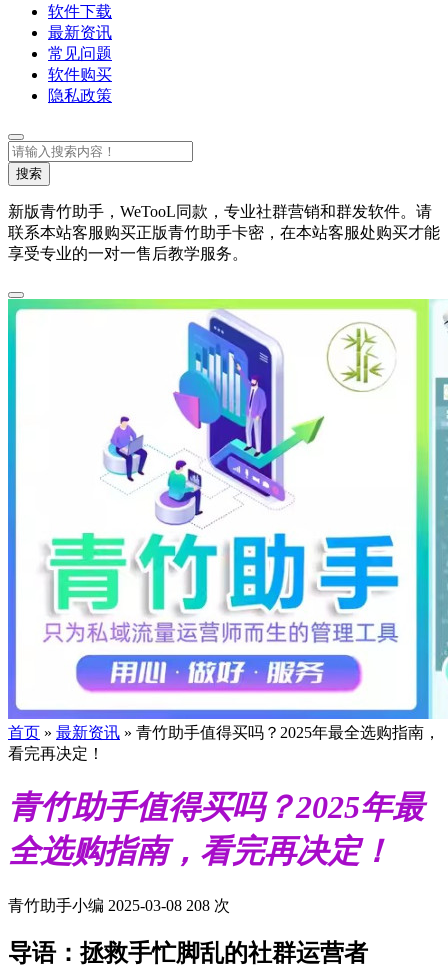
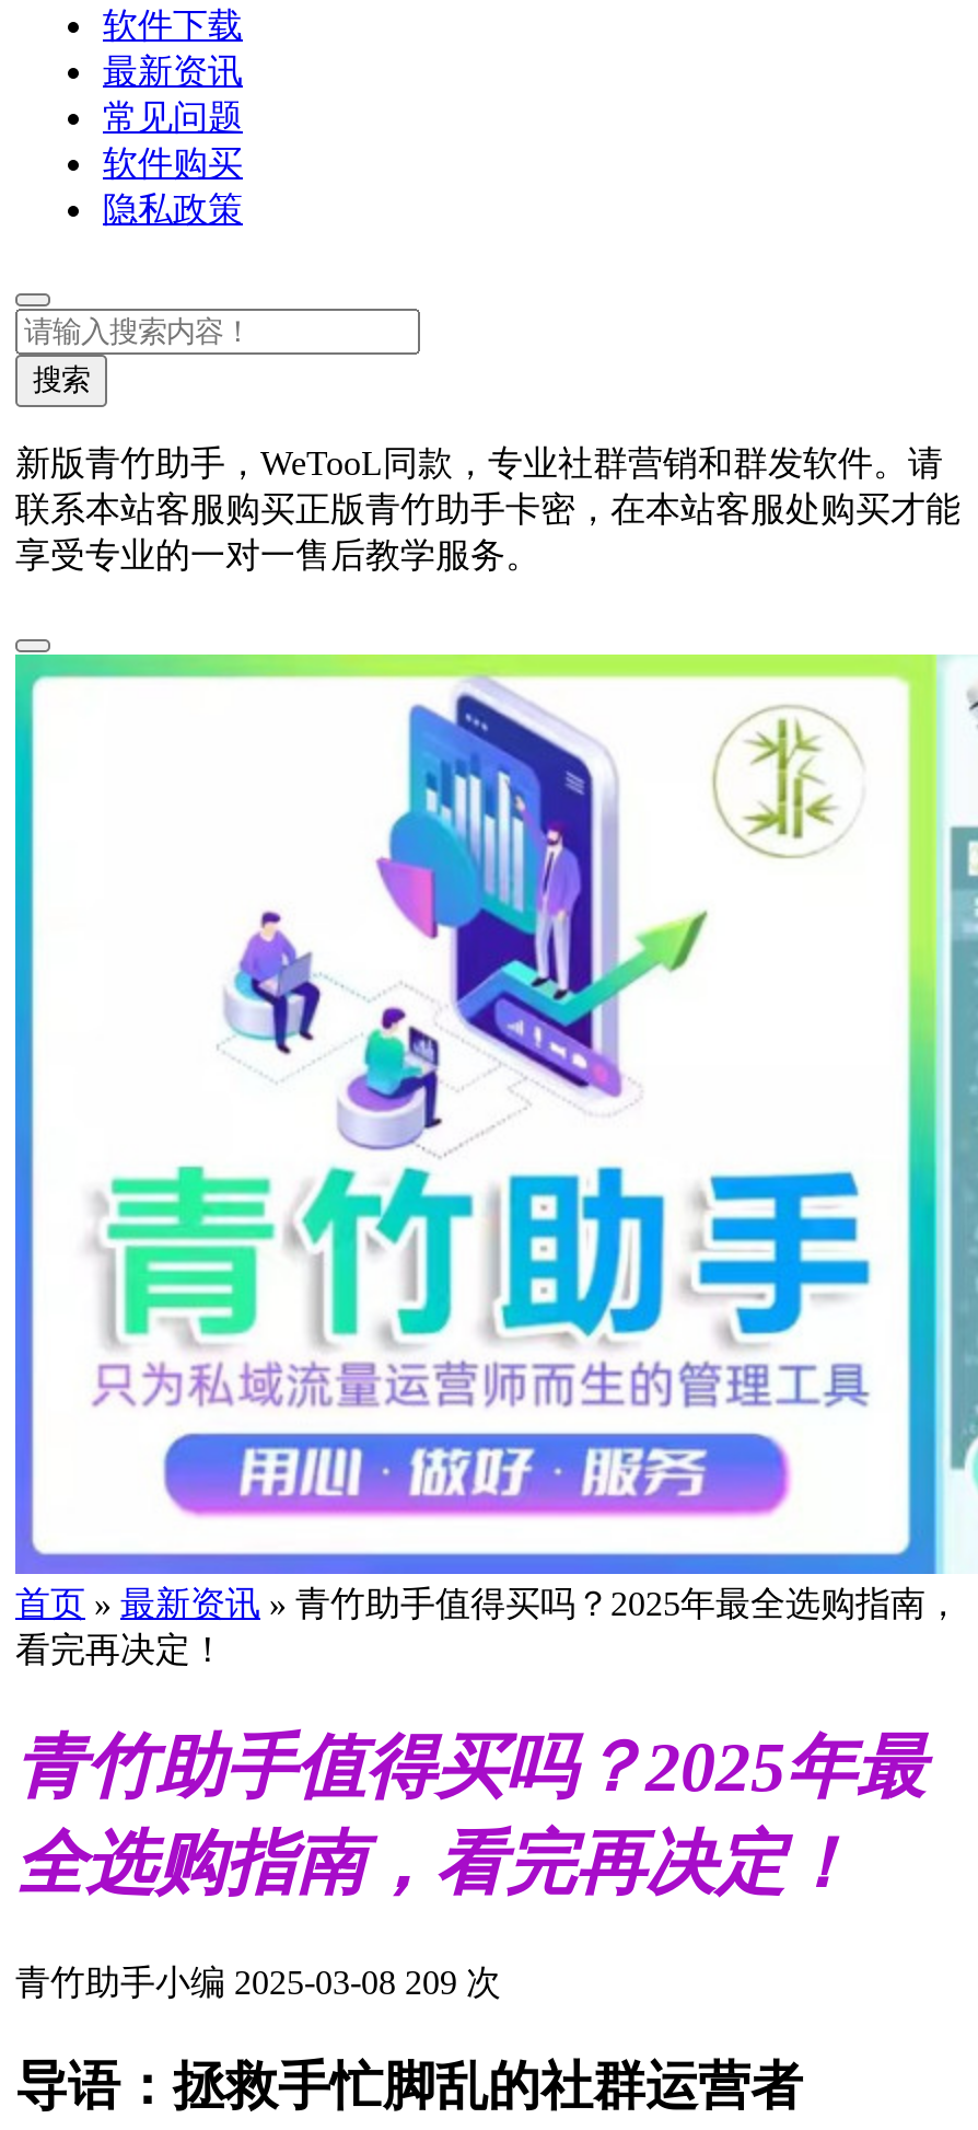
- 青竹助手小编 2025-03-08 208 次
+ 青竹助手小编 2025-03-08 209 次
